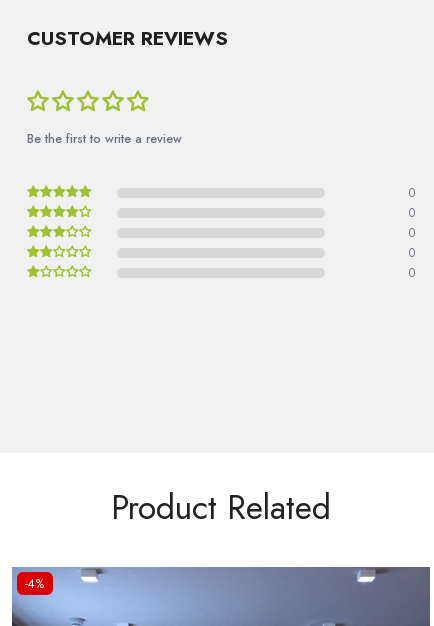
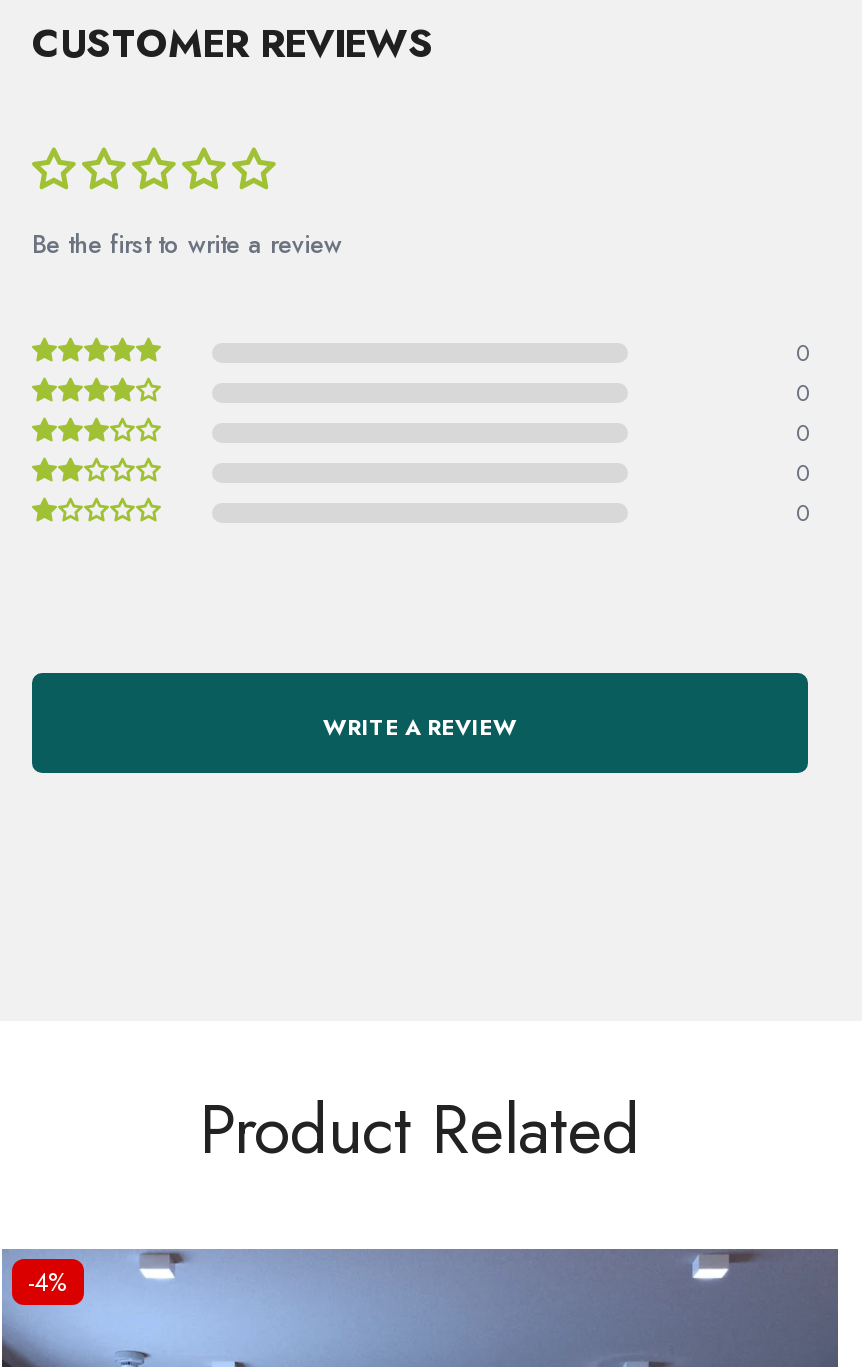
+ WRITE A REVIEW
